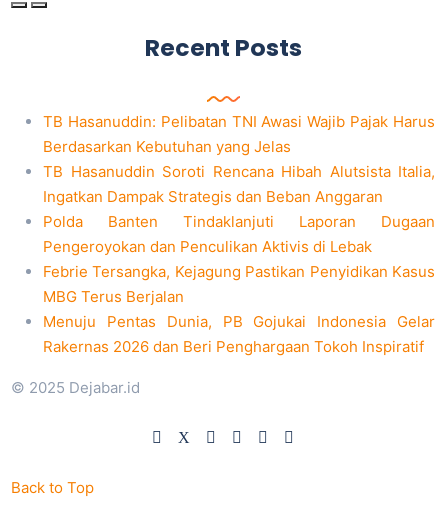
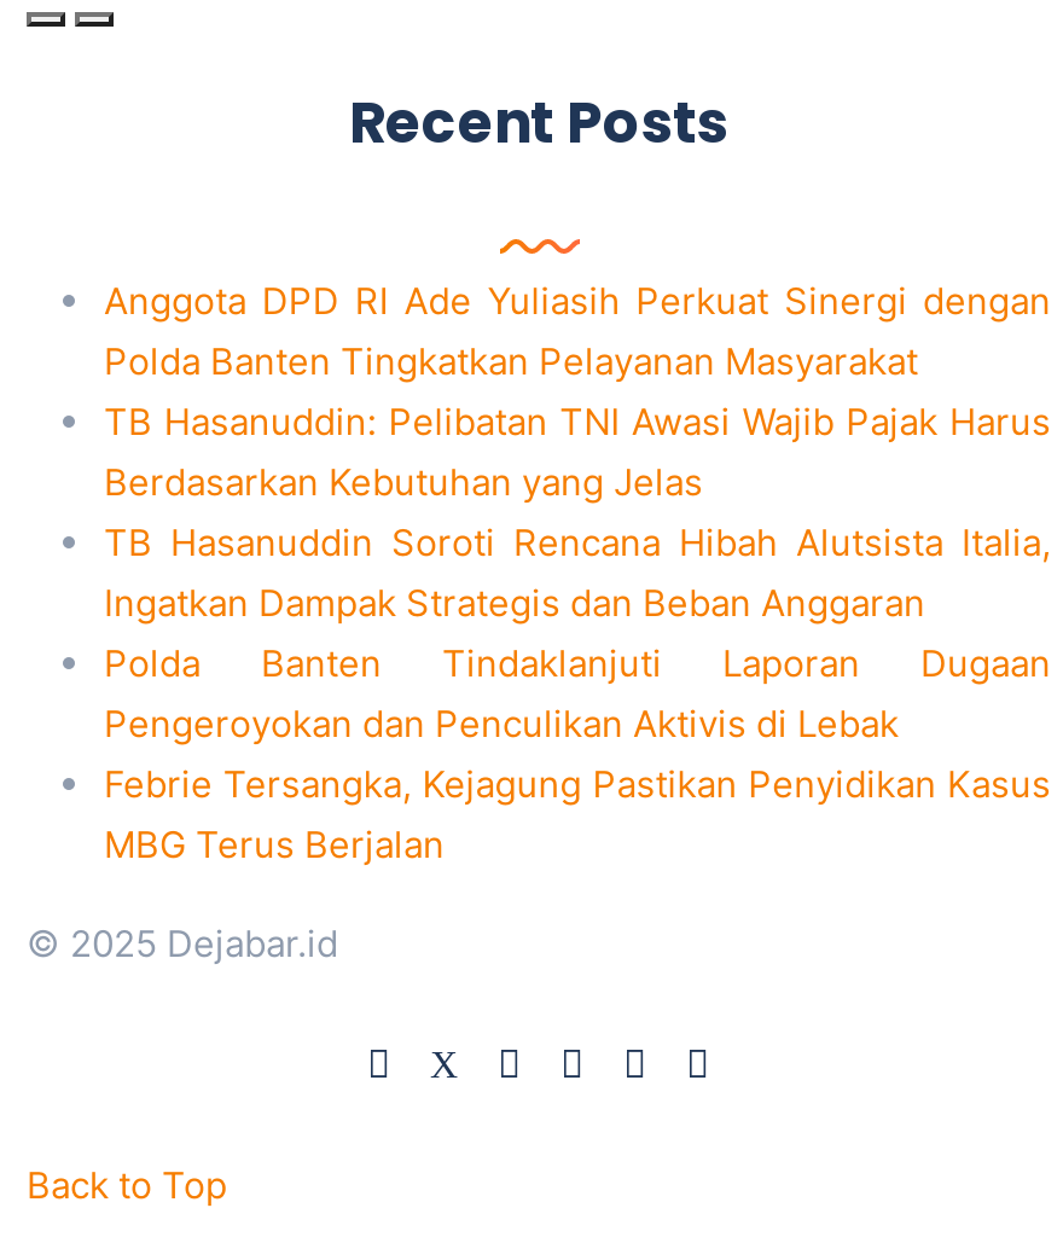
+ Anggota DPD RI Ade Yuliasih Perkuat Sinergi dengan
+ Polda Banten Tingkatkan Pelayanan Masyarakat

moved down: TB Hasanuddin: Pelibatan TNI Awasi Wajib Pajak Harus | Berdasarkan Kebutuhan yang Jelas | TB Hasanuddin Soroti Rencana Hibah Alutsista Italia, | Ingatkan Dampak Strategis dan Beban Anggaran | Polda Banten Tindaklanjuti Laporan Dugaan | Pengeroyokan dan Penculikan Aktivis di Lebak | Febrie Tersangka, Kejagung Pastikan Penyidikan Kasus | MBG Terus Berjalan

- Menuju Pentas Dunia, PB Gojukai Indonesia Gelar
- Rakernas 2026 dan Beri Penghargaan Tokoh Inspiratif
